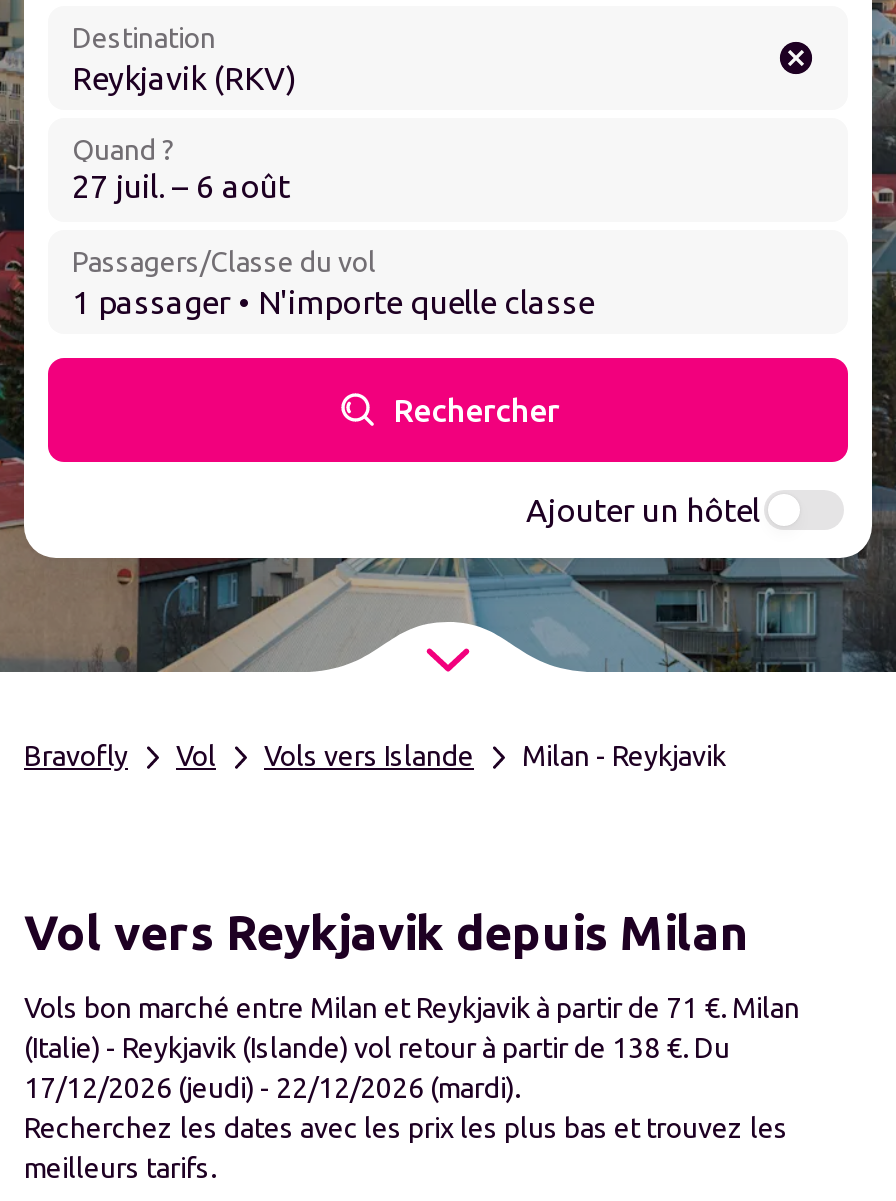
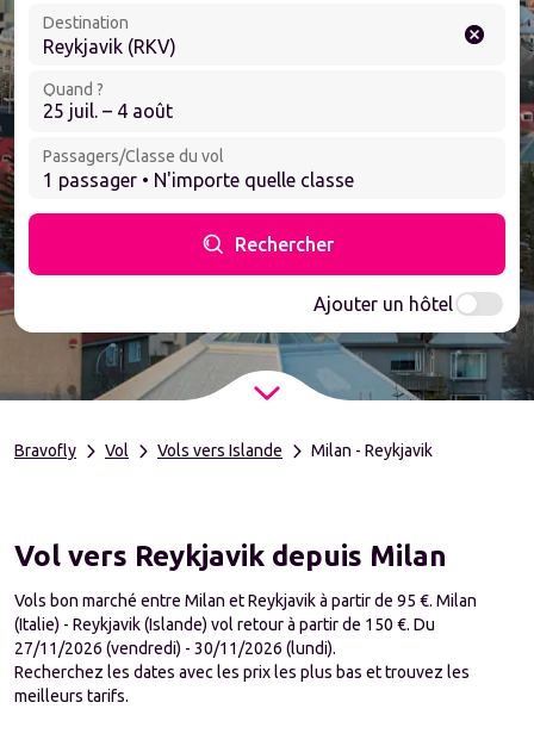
- 27 juil. – 6 août
+ 25 juil. – 4 août

- Vols bon marché entre Milan et Reykjavik à partir de 71 €. Milan
+ Vols bon marché entre Milan et Reykjavik à partir de 95 €. Milan

- (Italie) - Reykjavik (Islande) vol retour à partir de 138 €
+ (Italie) - Reykjavik (Islande) vol retour à partir de 150 €

- 17/12/2026 (jeudi) - 22/12/2026 (mardi).
+ 27/11/2026 (vendredi) - 30/11/2026 (lundi).
